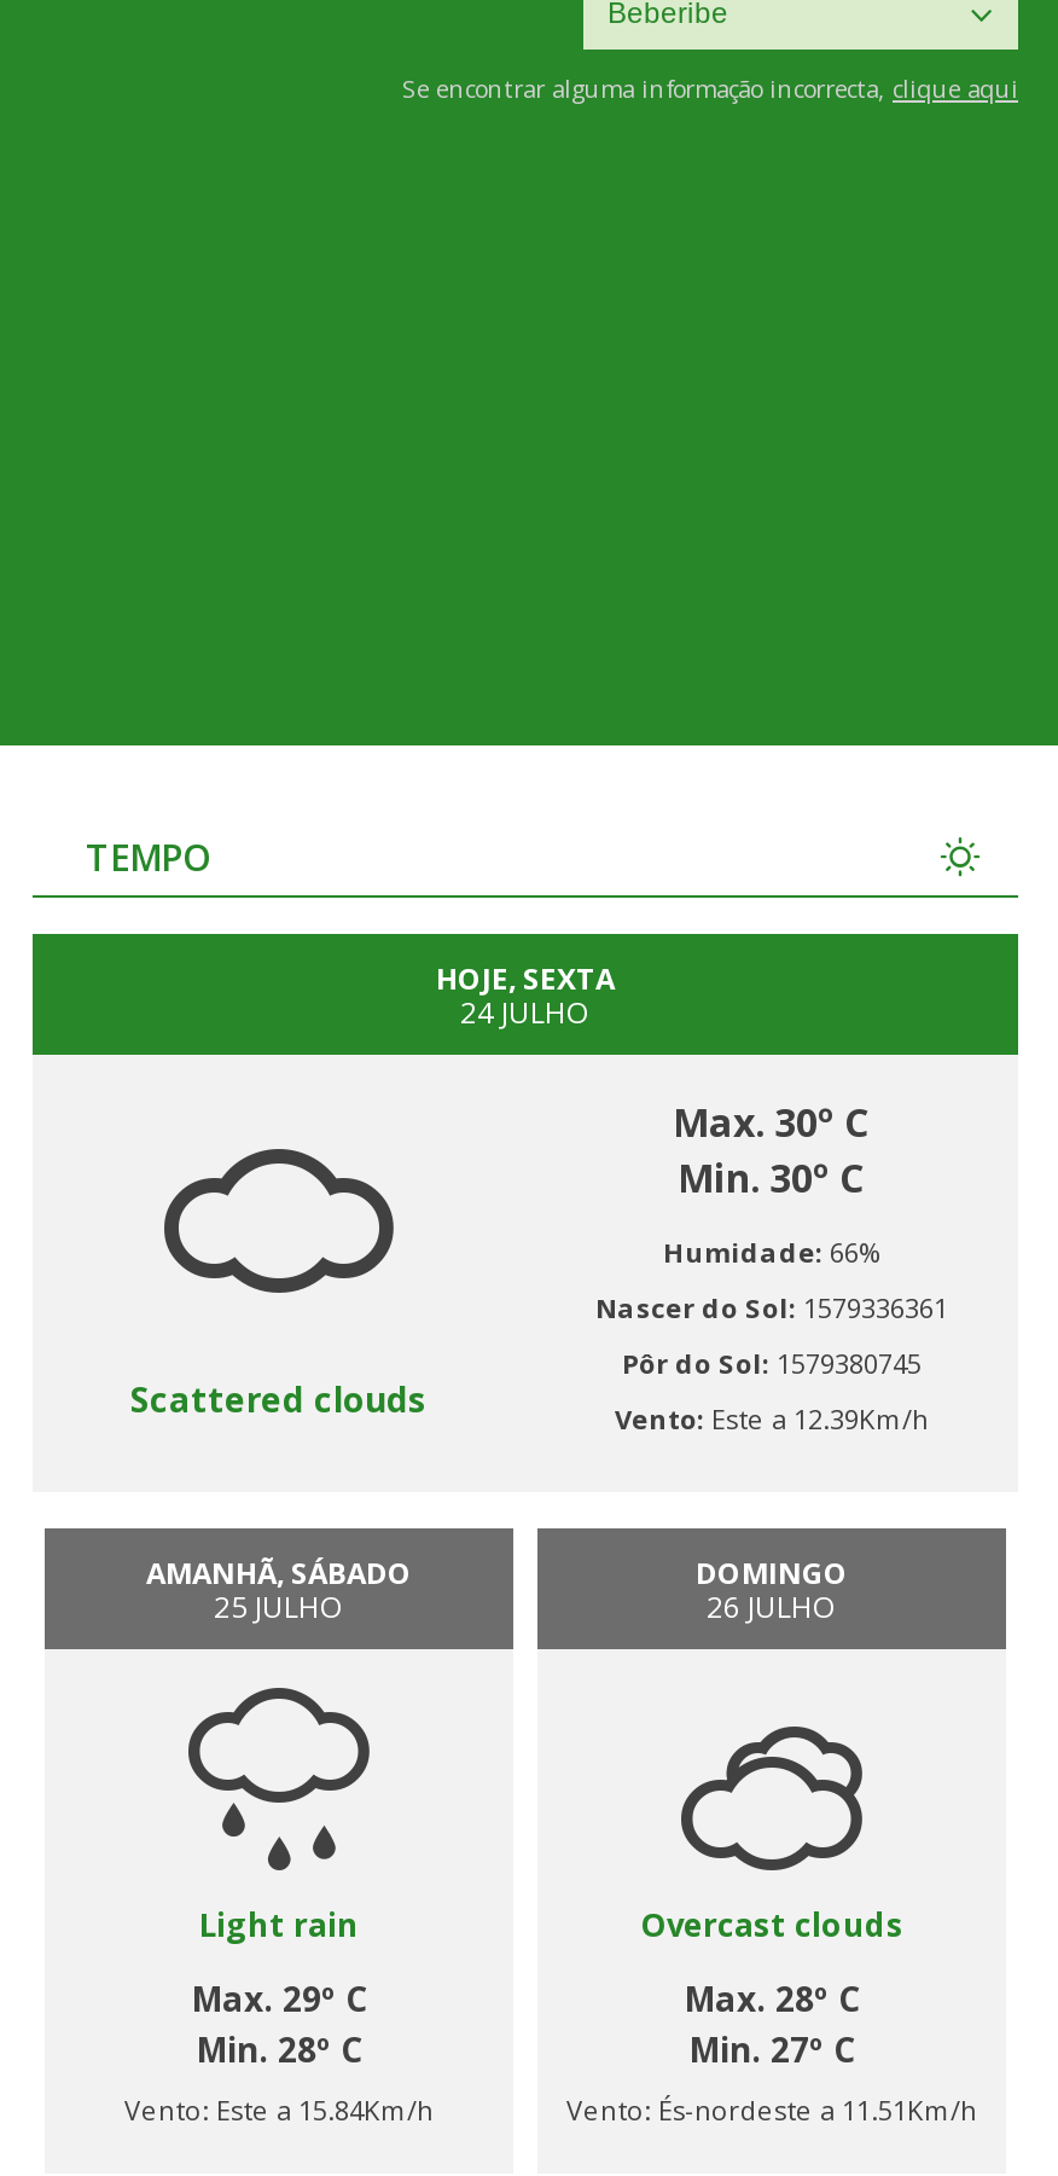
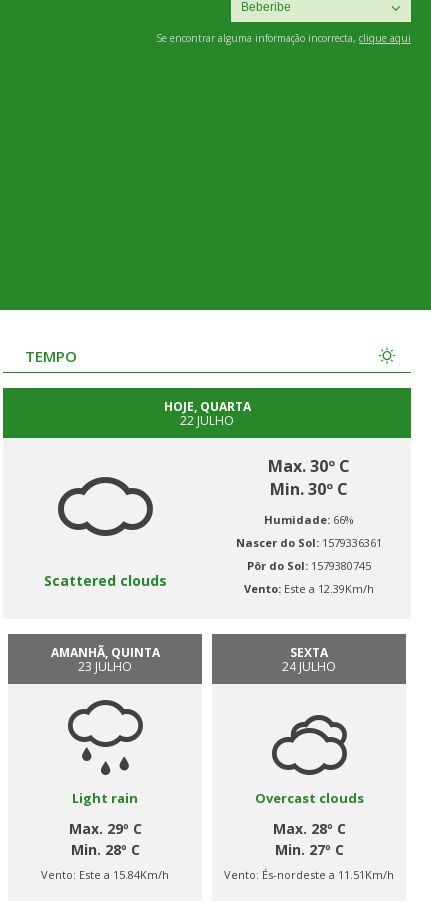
- HOJE, SEXTA
+ HOJE, QUARTA

- 24 JULHO
+ 22 JULHO

- AMANHÃ, SÁBADO
+ AMANHÃ, QUINTA

- DOMINGO
- 26 JULHO
+ SEXTA
+ 24 JULHO

- 25 JULHO
+ 23 JULHO
